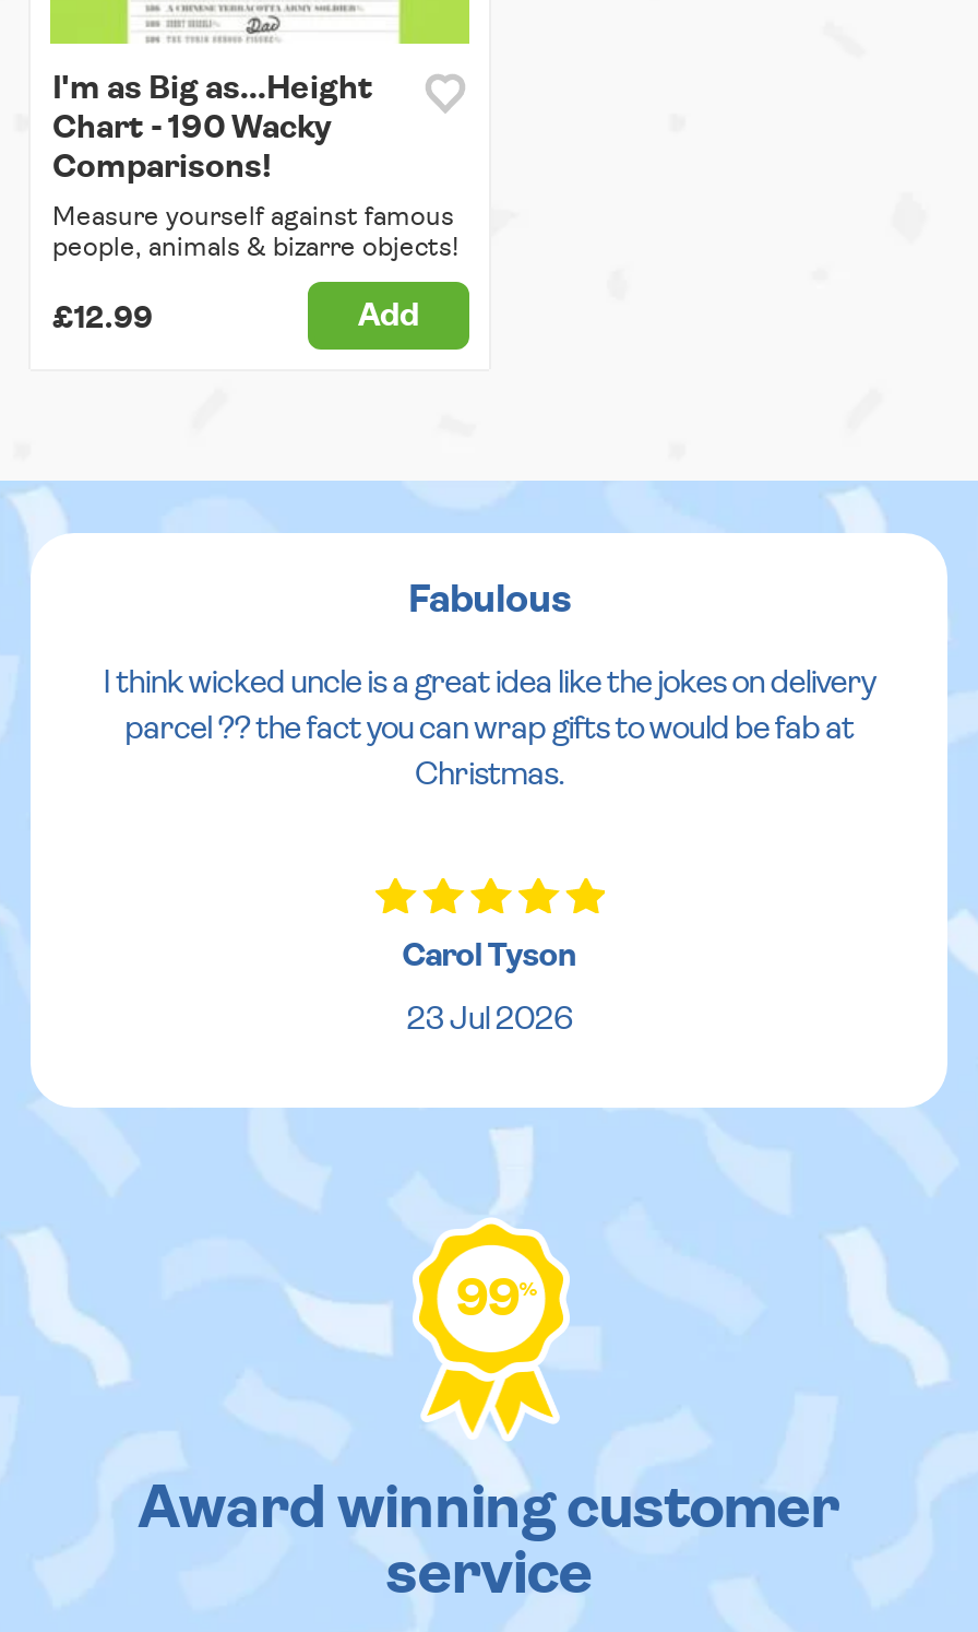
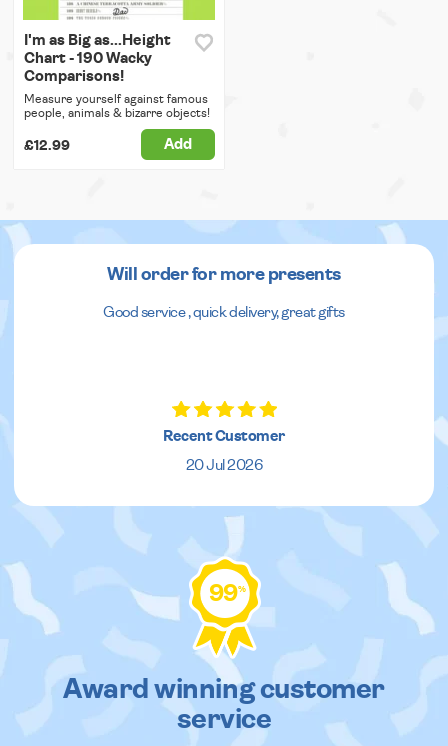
- Fabulous
+ Will order for more presents

- I think wicked uncle is a great idea like the jokes on delivery
- parcel ?? the fact you can wrap gifts to would be fab at
- Christmas.
+ Good service , quick delivery, great gifts

- Carol Tyson
+ Recent Customer

- 23 Jul 2026
+ 20 Jul 2026
